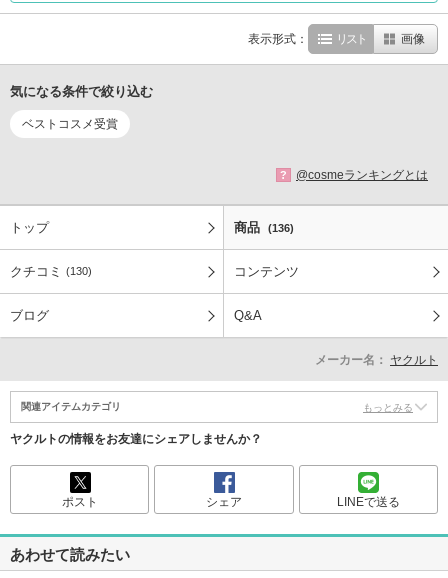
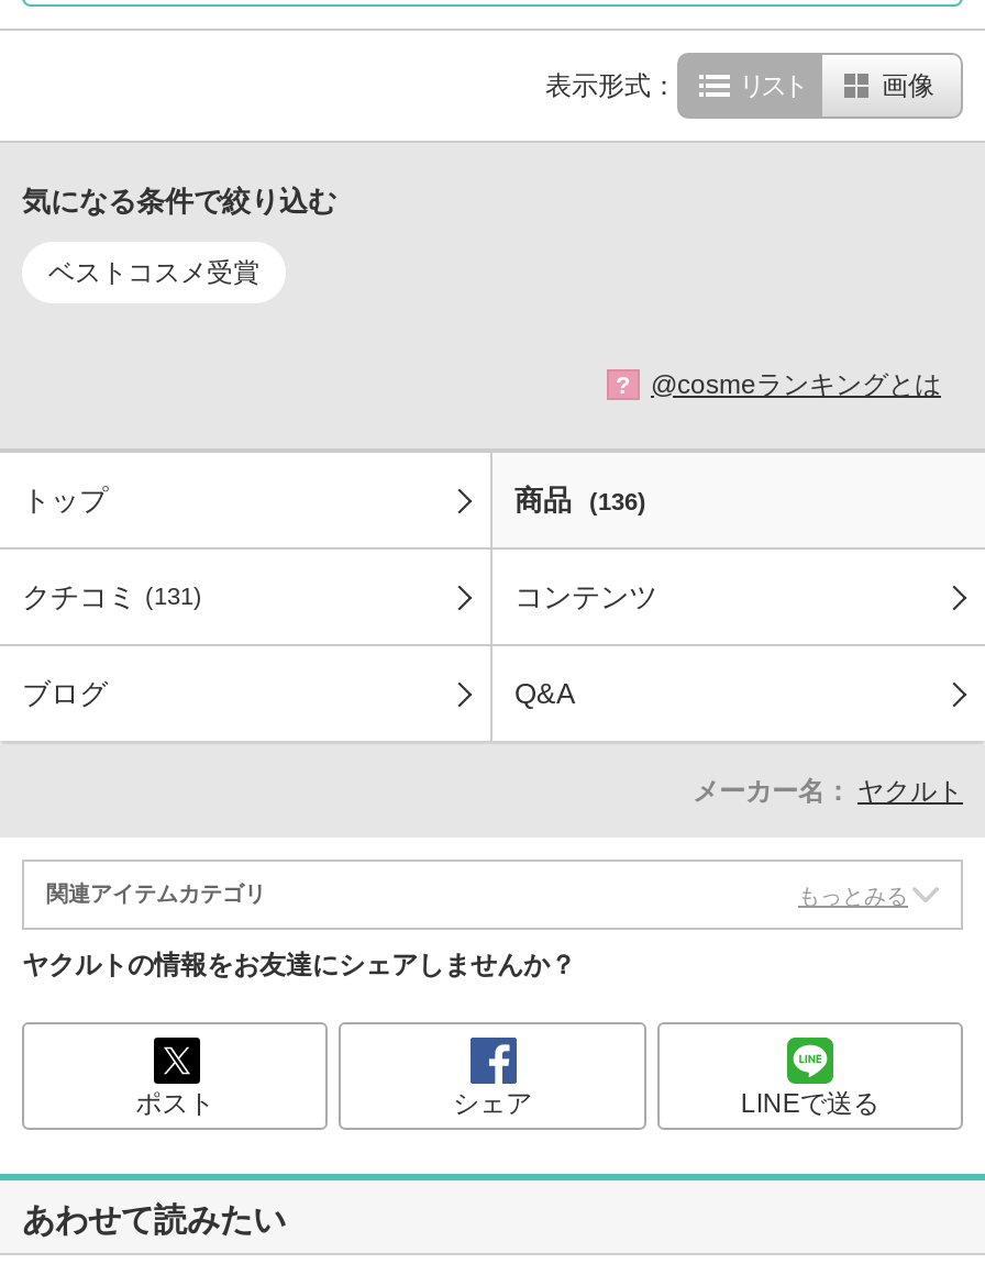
- クチコミ (130)
+ クチコミ (131)
